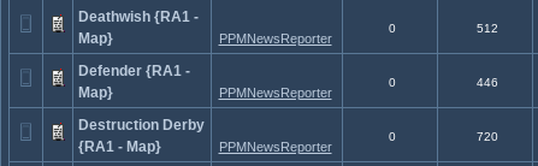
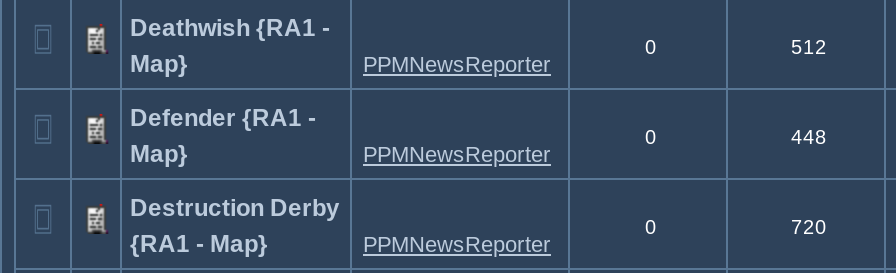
- 446
+ 448
